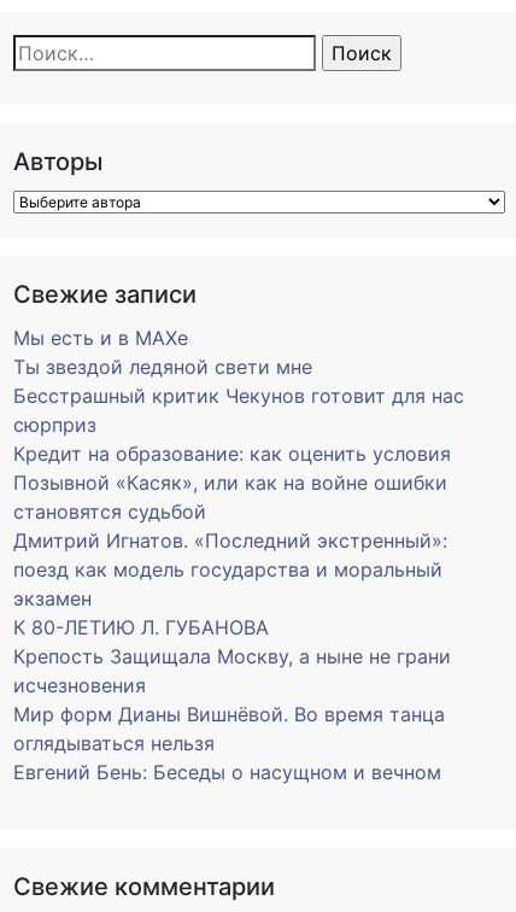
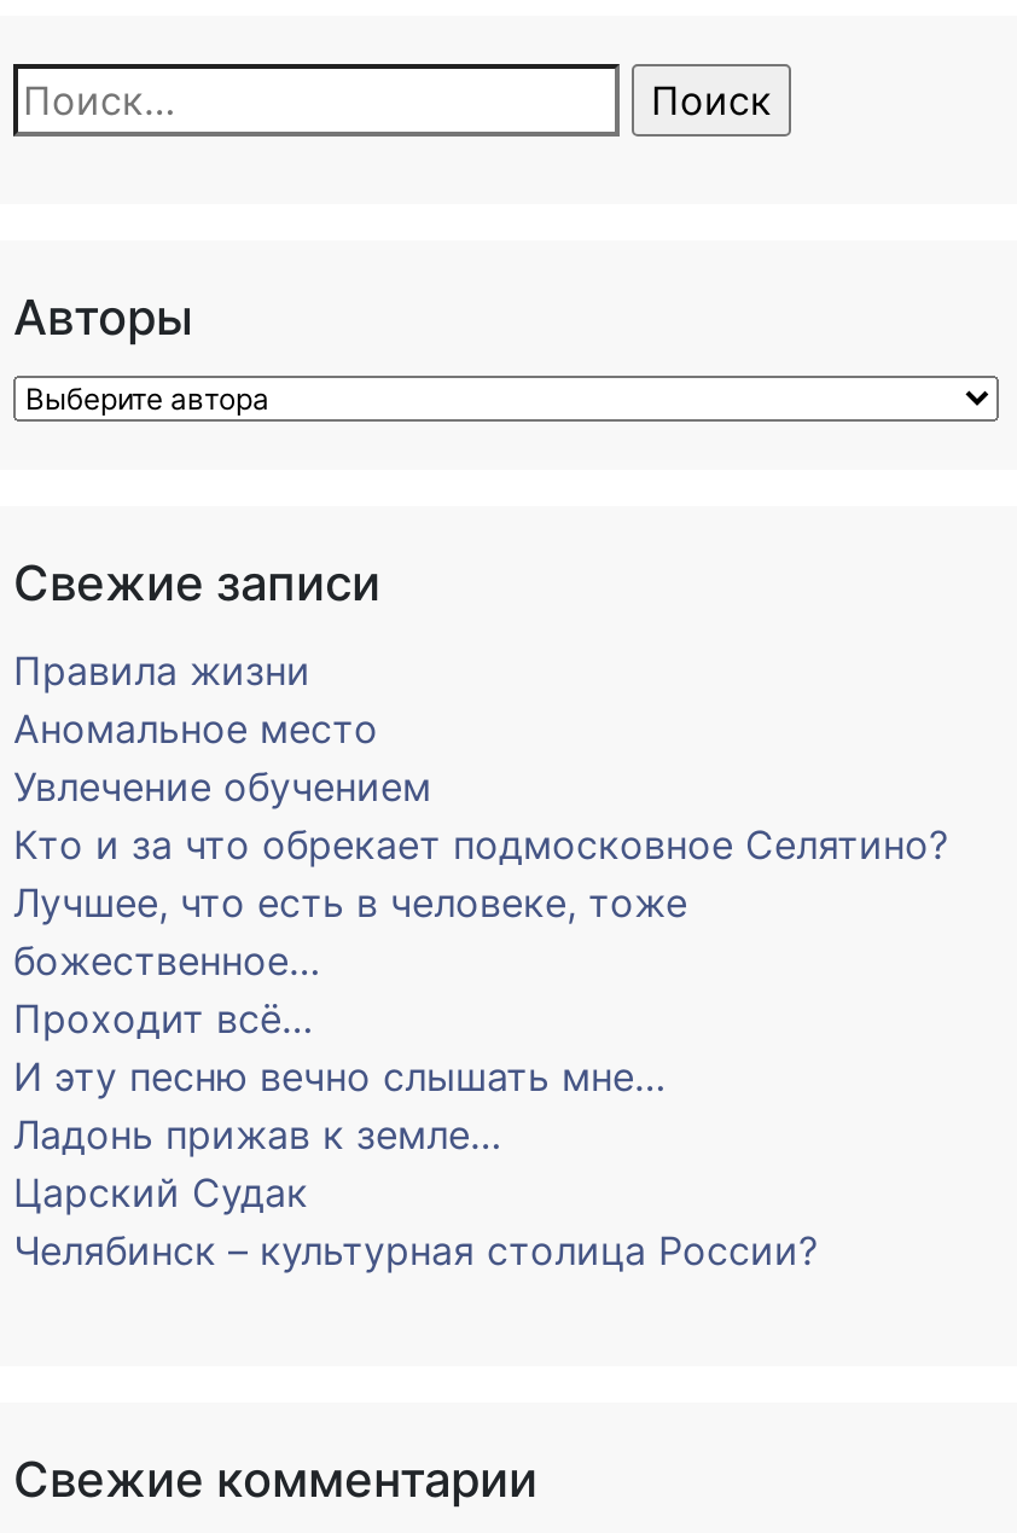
- Мы есть и в MAXe
- Ты звездой ледяной свети мне
- Бесстрашный критик Чекунов готовит для нас
- сюрприз
- Кредит на образование: как оценить условия
- Позывной «Касяк», или как на войне ошибки
- становятся судьбой
- Дмитрий Игнатов. «Последний экстренный»:
- поезд как модель государства и моральный
- экзамен
- К 80-ЛЕТИЮ Л. ГУБАНОВА
- Крепость Защищала Москву, а ныне не грани
- исчезновения
- Мир форм Дианы Вишнёвой. Во время танца
- оглядываться нельзя
- Евгений Бень: Беседы о насущном и вечном
+ Правила жизни
+ Аномальное место
+ Увлечение обучением
+ Кто и за что обрекает подмосковное Селятино?
+ Лучшее, что есть в человеке, тоже
+ божественное…
+ Проходит всё…
+ И эту песню вечно слышать мне…
+ Ладонь прижав к земле…
+ Царский Судак
+ Челябинск – культурная столица России?
